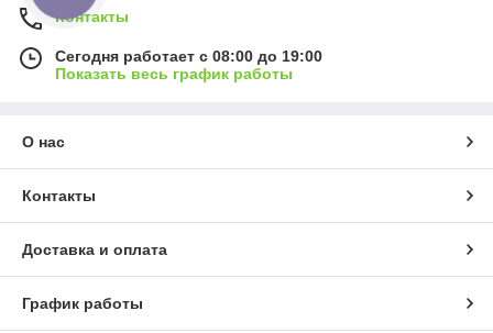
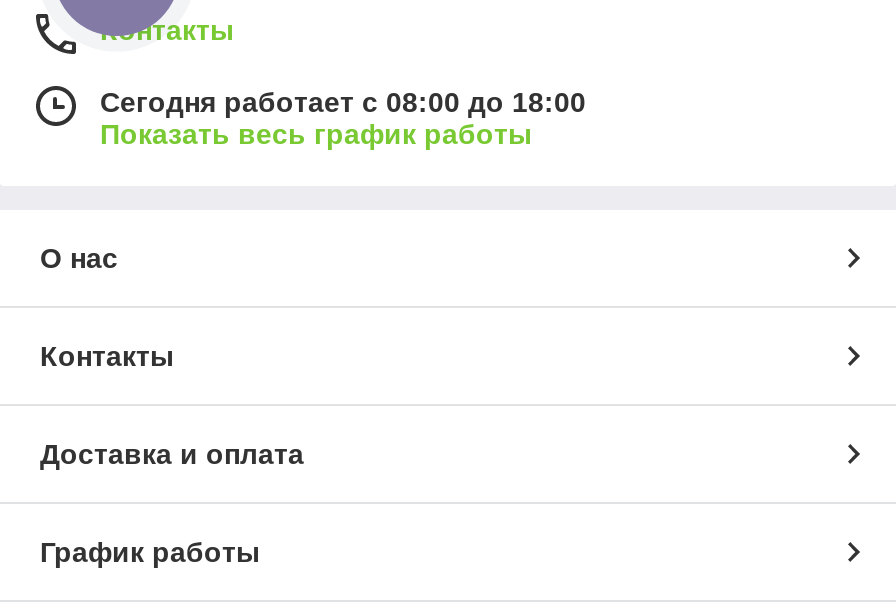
- Сегодня работает с 08:00 до 19:00
+ Сегодня работает с 08:00 до 18:00
